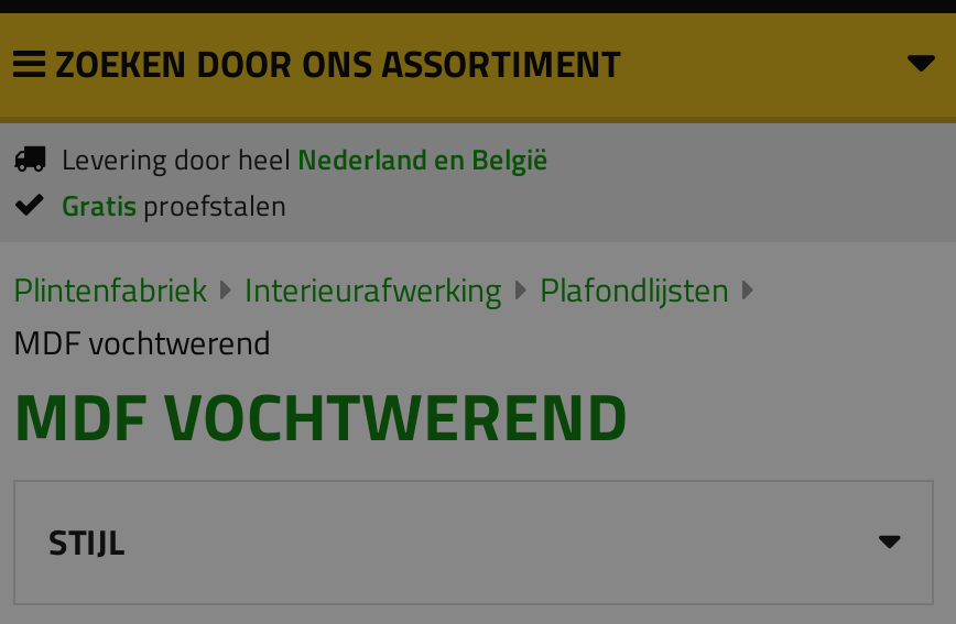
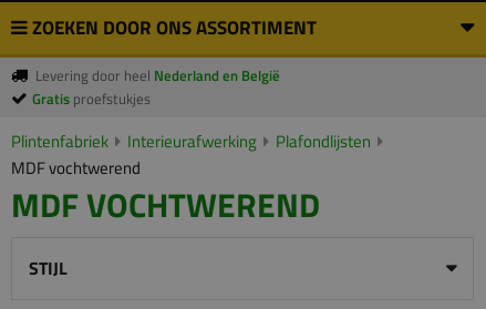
- Gratis proefstalen
+ Gratis proefstukjes
